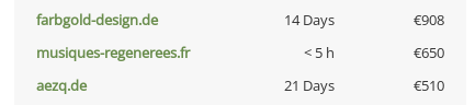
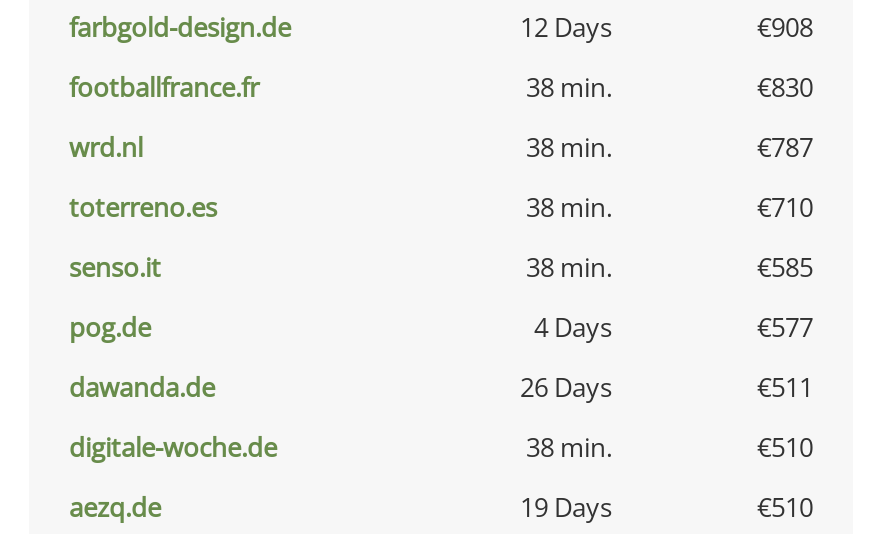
- 14 Days
+ 12 Days

- musiques-regenerees.fr
- < 5 h
- €650
+ footballfrance.fr
+ 38 min.
+ €830
+ wrd.nl
+ 38 min.
+ €787
+ toterreno.es
+ 38 min.
+ €710
+ senso.it
+ 38 min.
+ €585
+ pog.de
+ 4 Days
+ €577
+ dawanda.de
+ 26 Days
+ €511
+ digitale-woche.de
+ 38 min.
+ €510

- 21 Days
+ 19 Days
